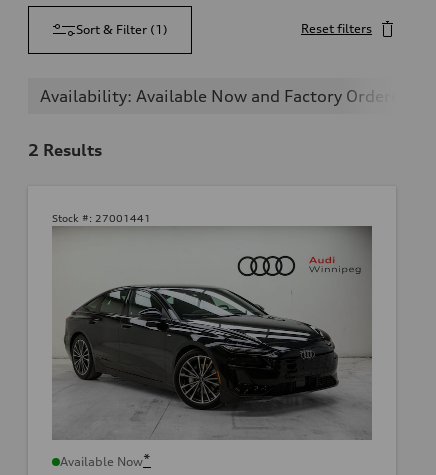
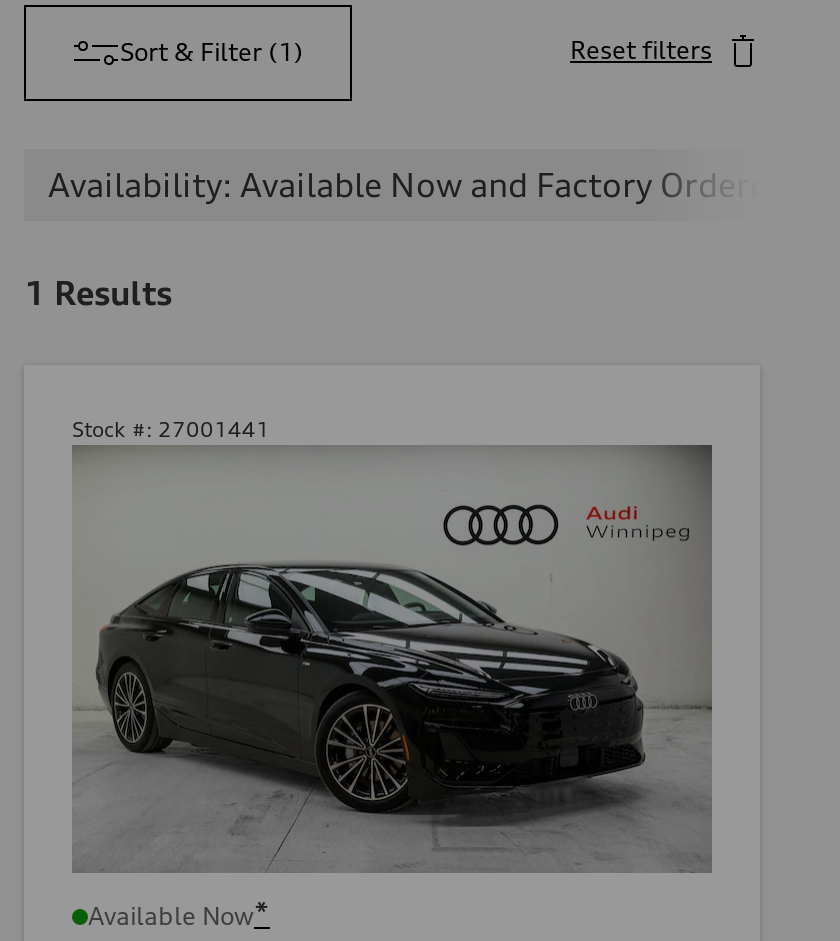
- 2 Results
+ 1 Results
